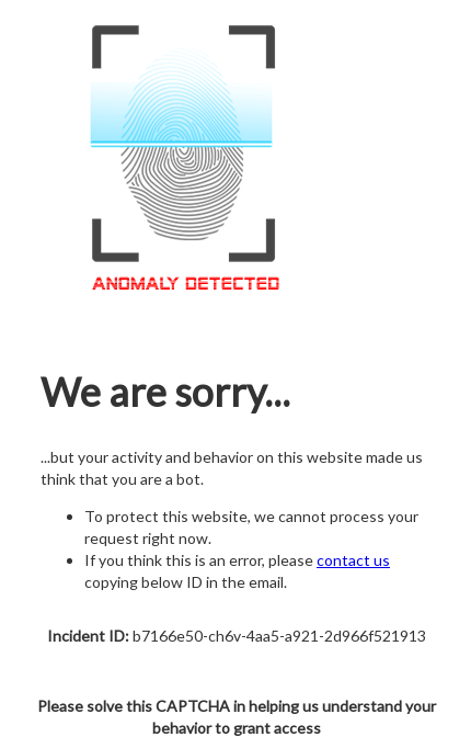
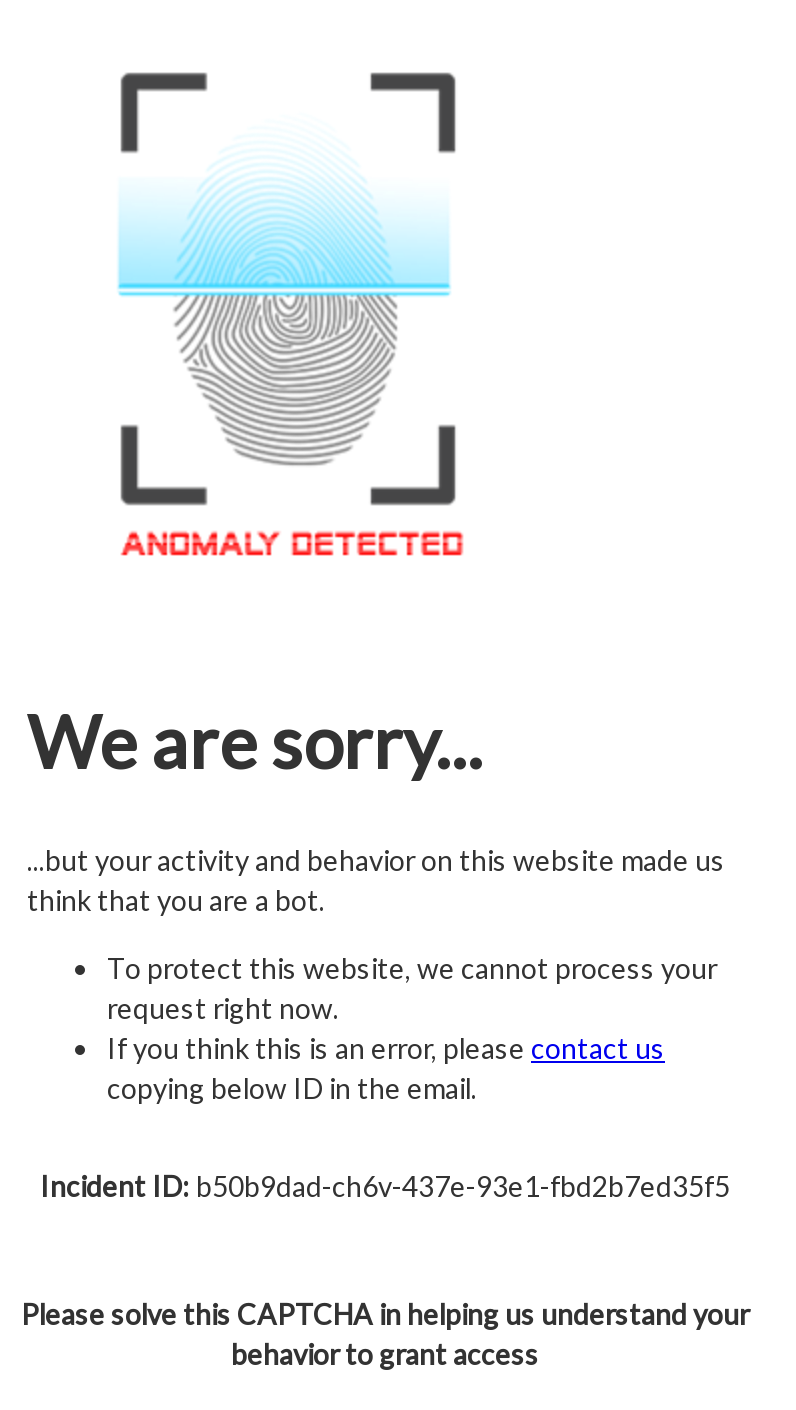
- Incident ID: b7166e50-ch6v-4aa5-a921-2d966f521913
+ Incident ID: b50b9dad-ch6v-437e-93e1-fbd2b7ed35f5
